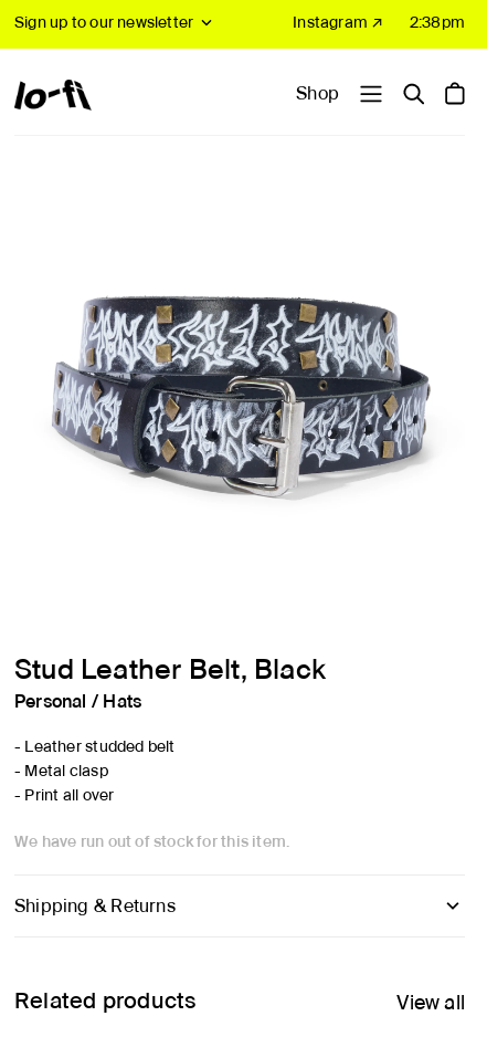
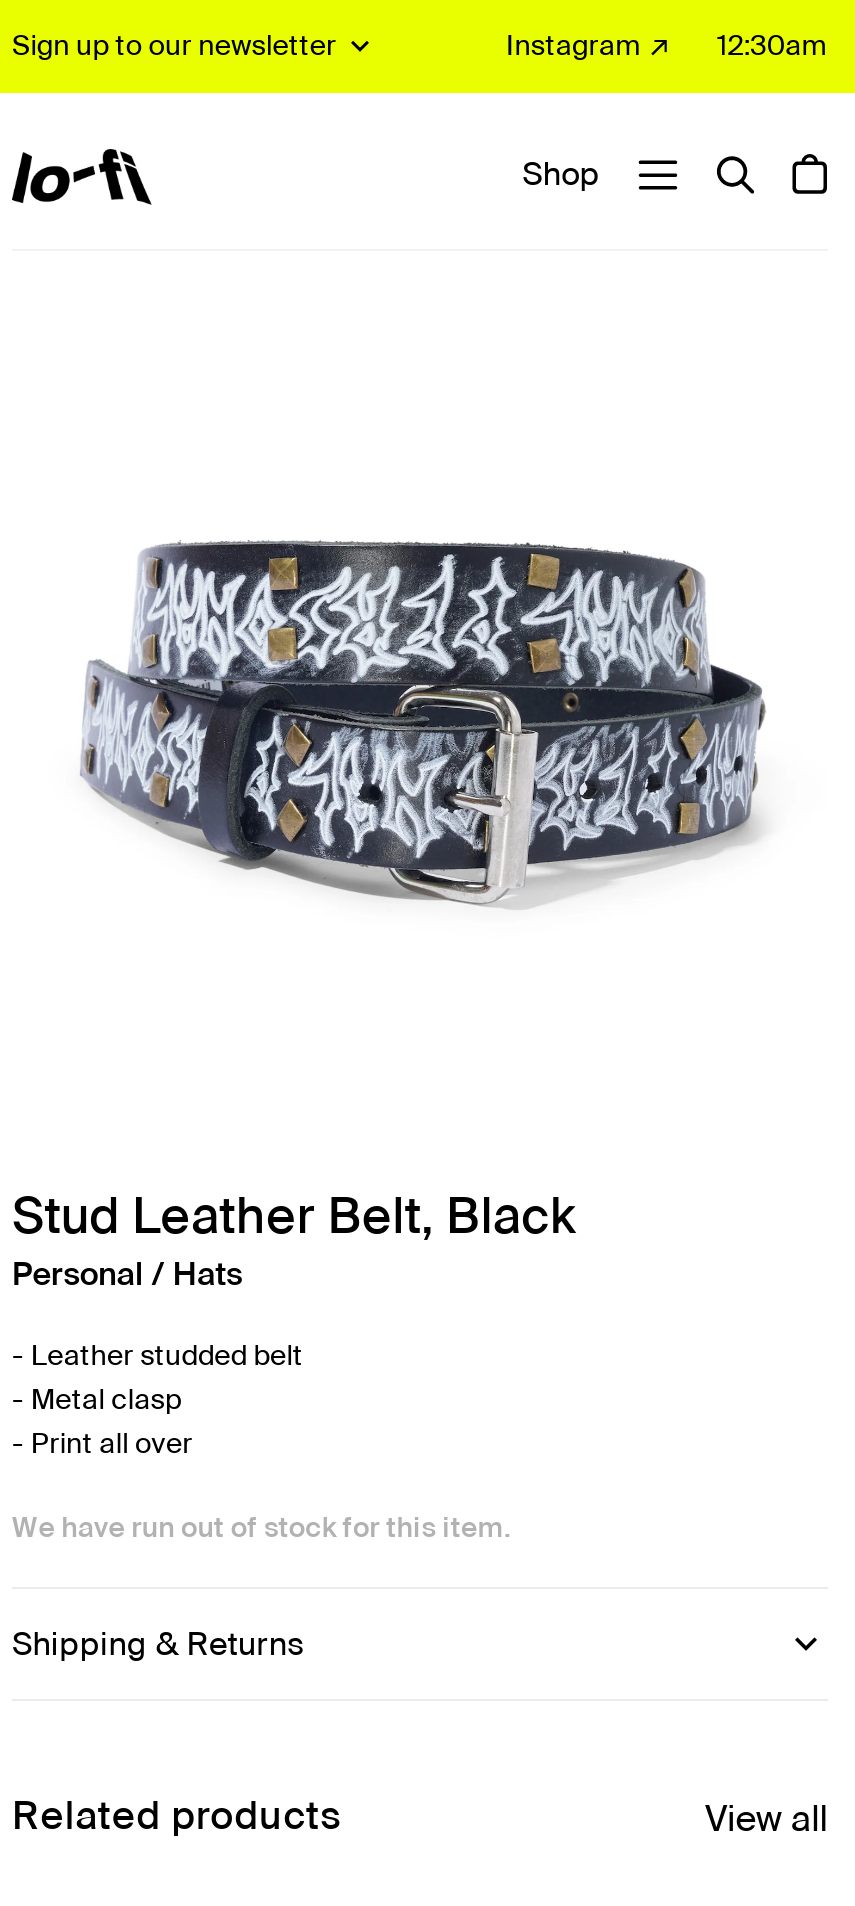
- 2:38pm
+ 12:30am
